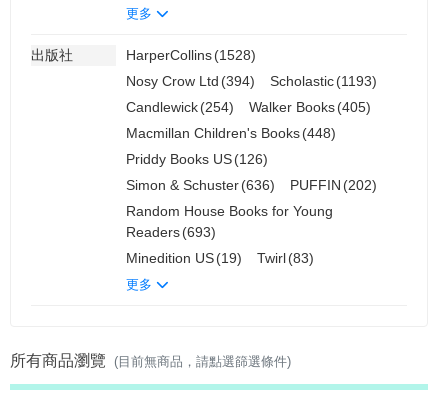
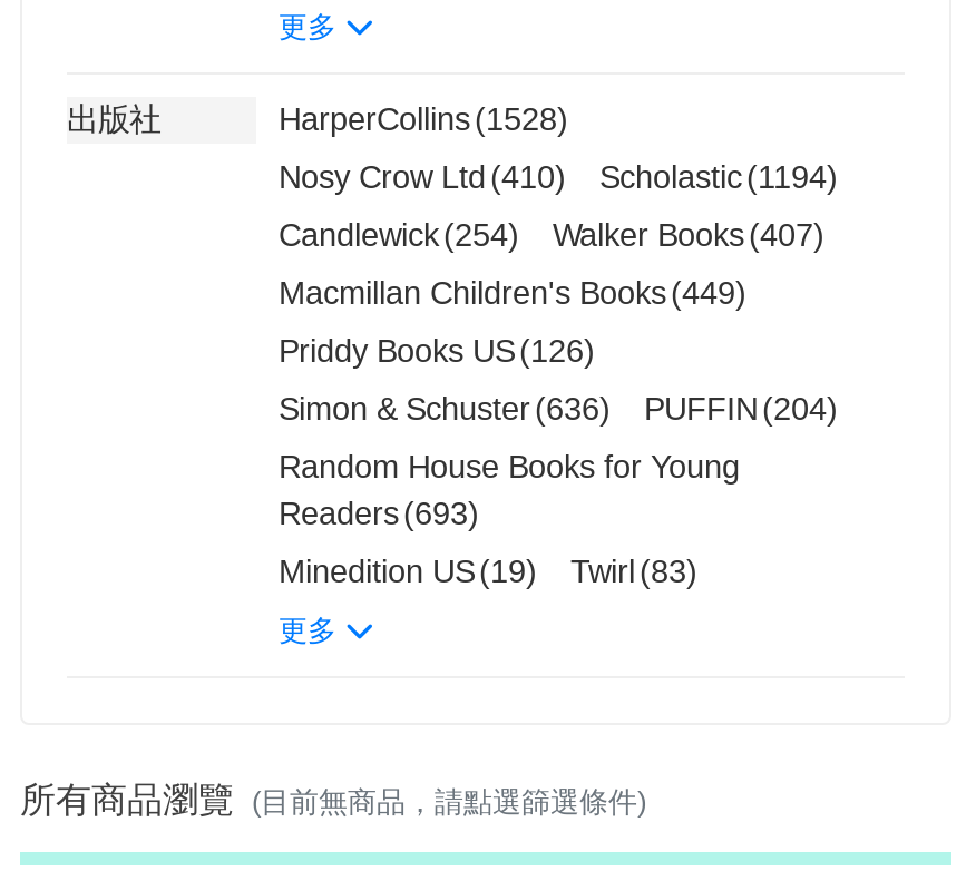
- Nosy Crow Ltd (394)
+ Nosy Crow Ltd (410)

- Scholastic (1193)
+ Scholastic (1194)

- Candlewick (254) Walker Books (405)
+ Candlewick (254) Walker Books (407)

- Macmillan Children's Books (448)
+ Macmillan Children's Books (449)

- Simon & Schuster (636) PUFFIN (202)
+ Simon & Schuster (636) PUFFIN (204)
